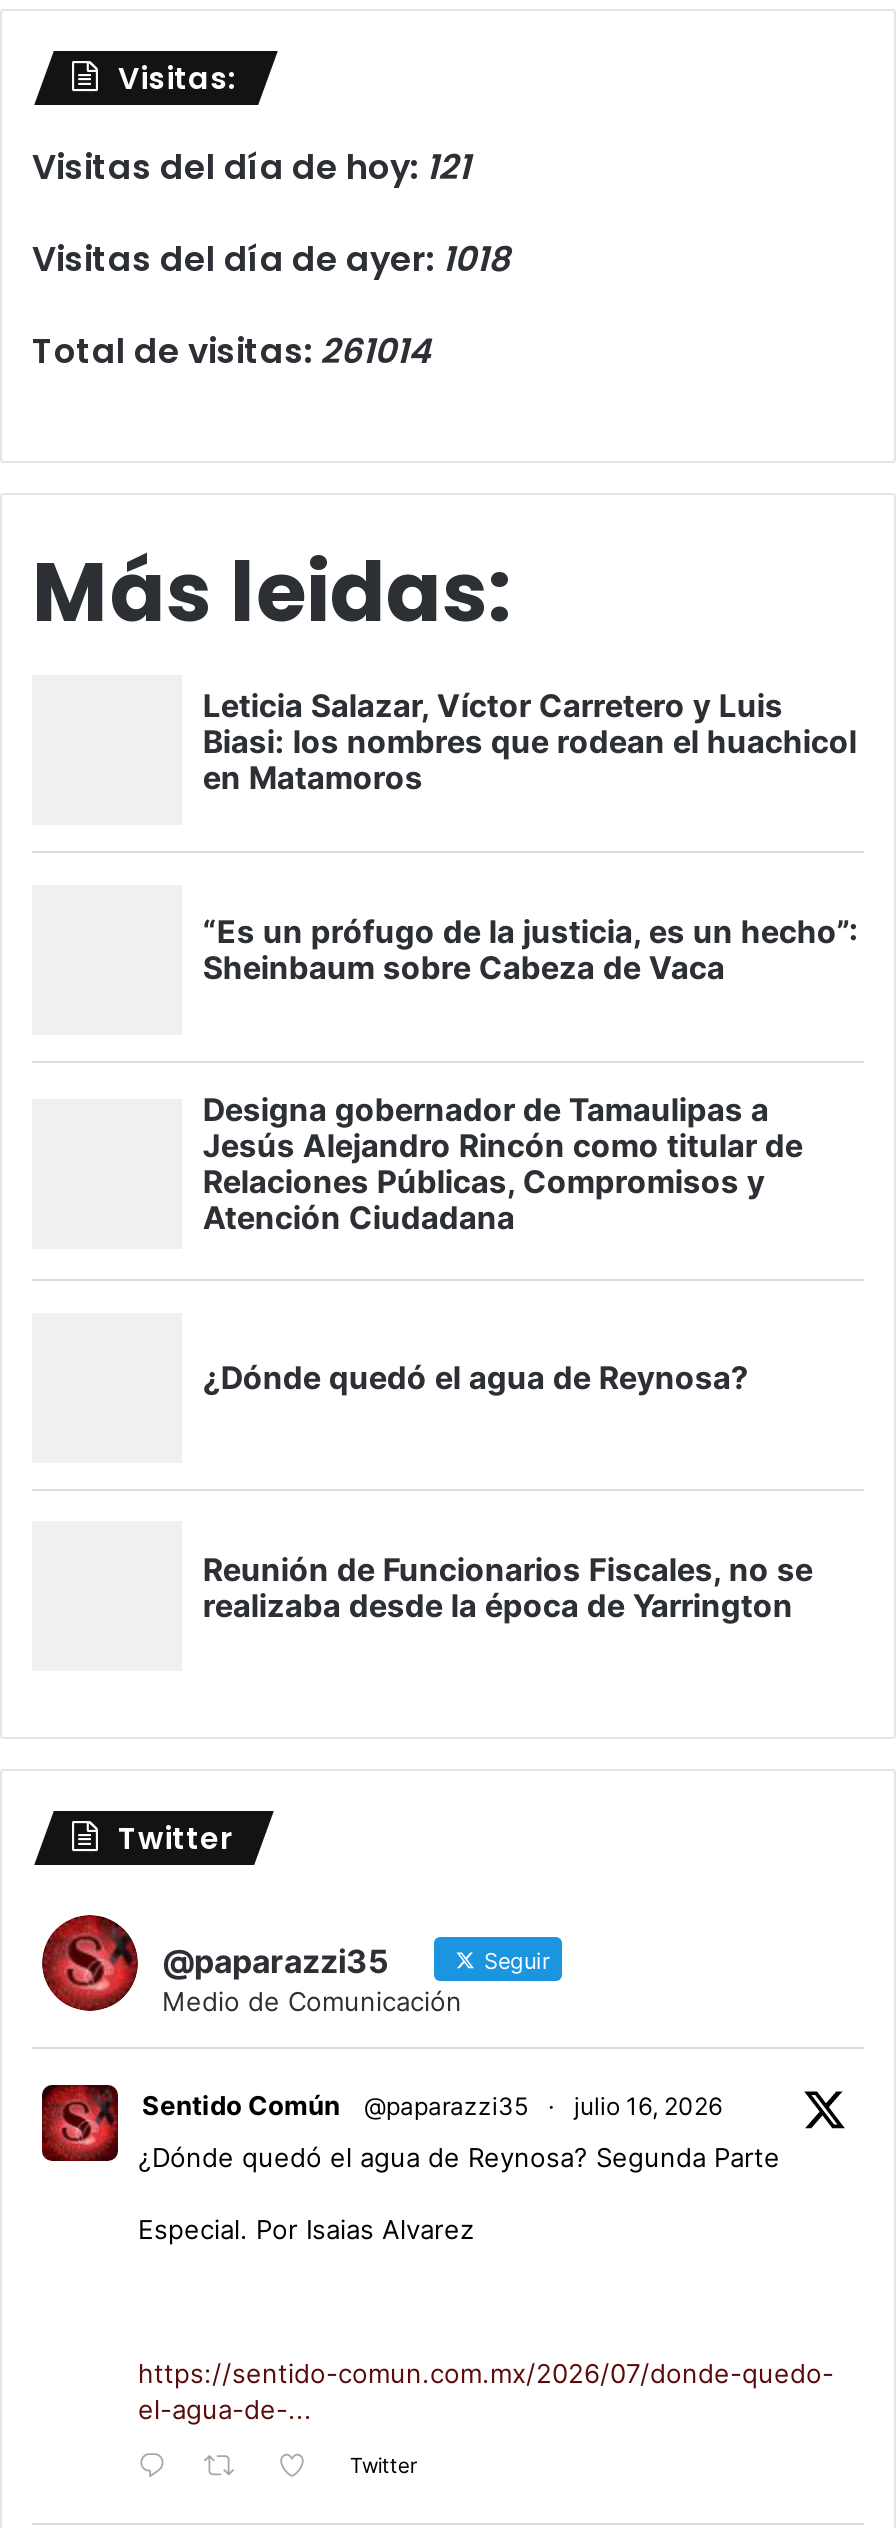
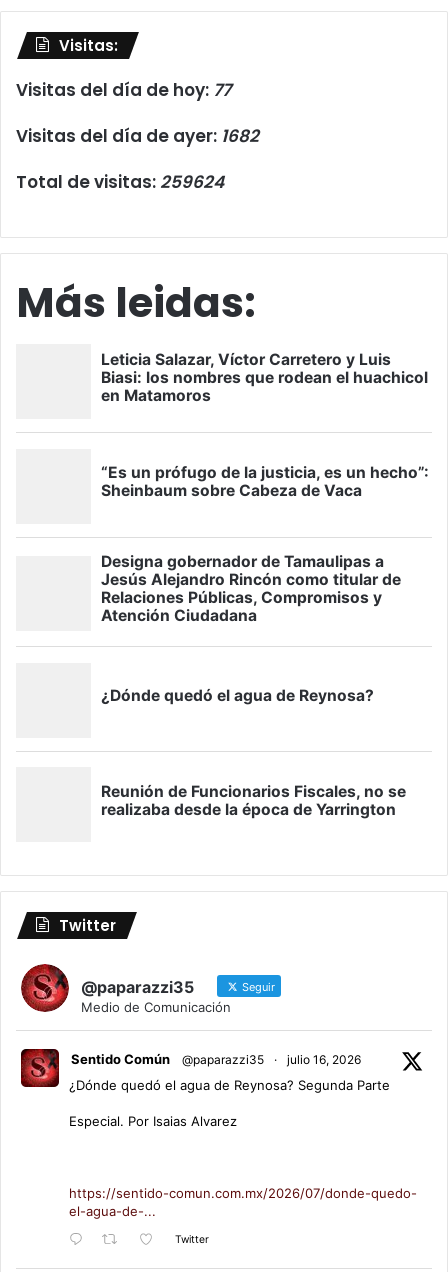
- Visitas del día de hoy: 121
+ Visitas del día de hoy: 77

- Visitas del día de ayer: 1018
+ Visitas del día de ayer: 1682

- Total de visitas: 261014
+ Total de visitas: 259624
